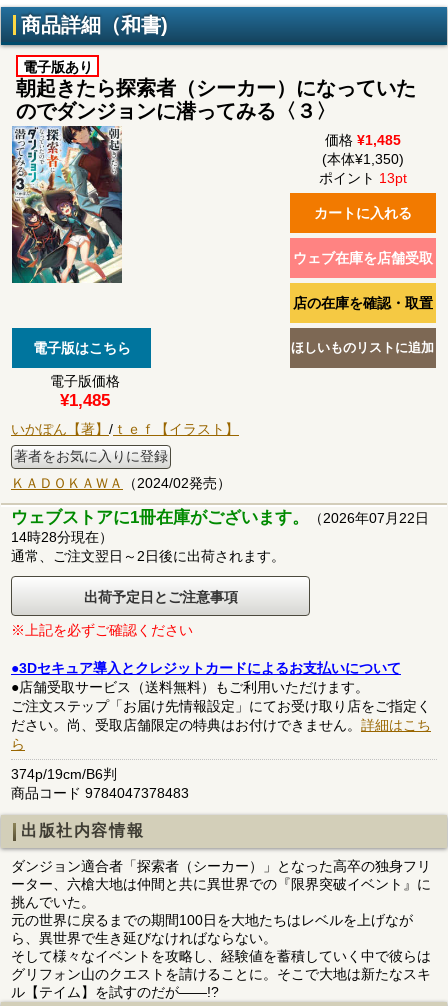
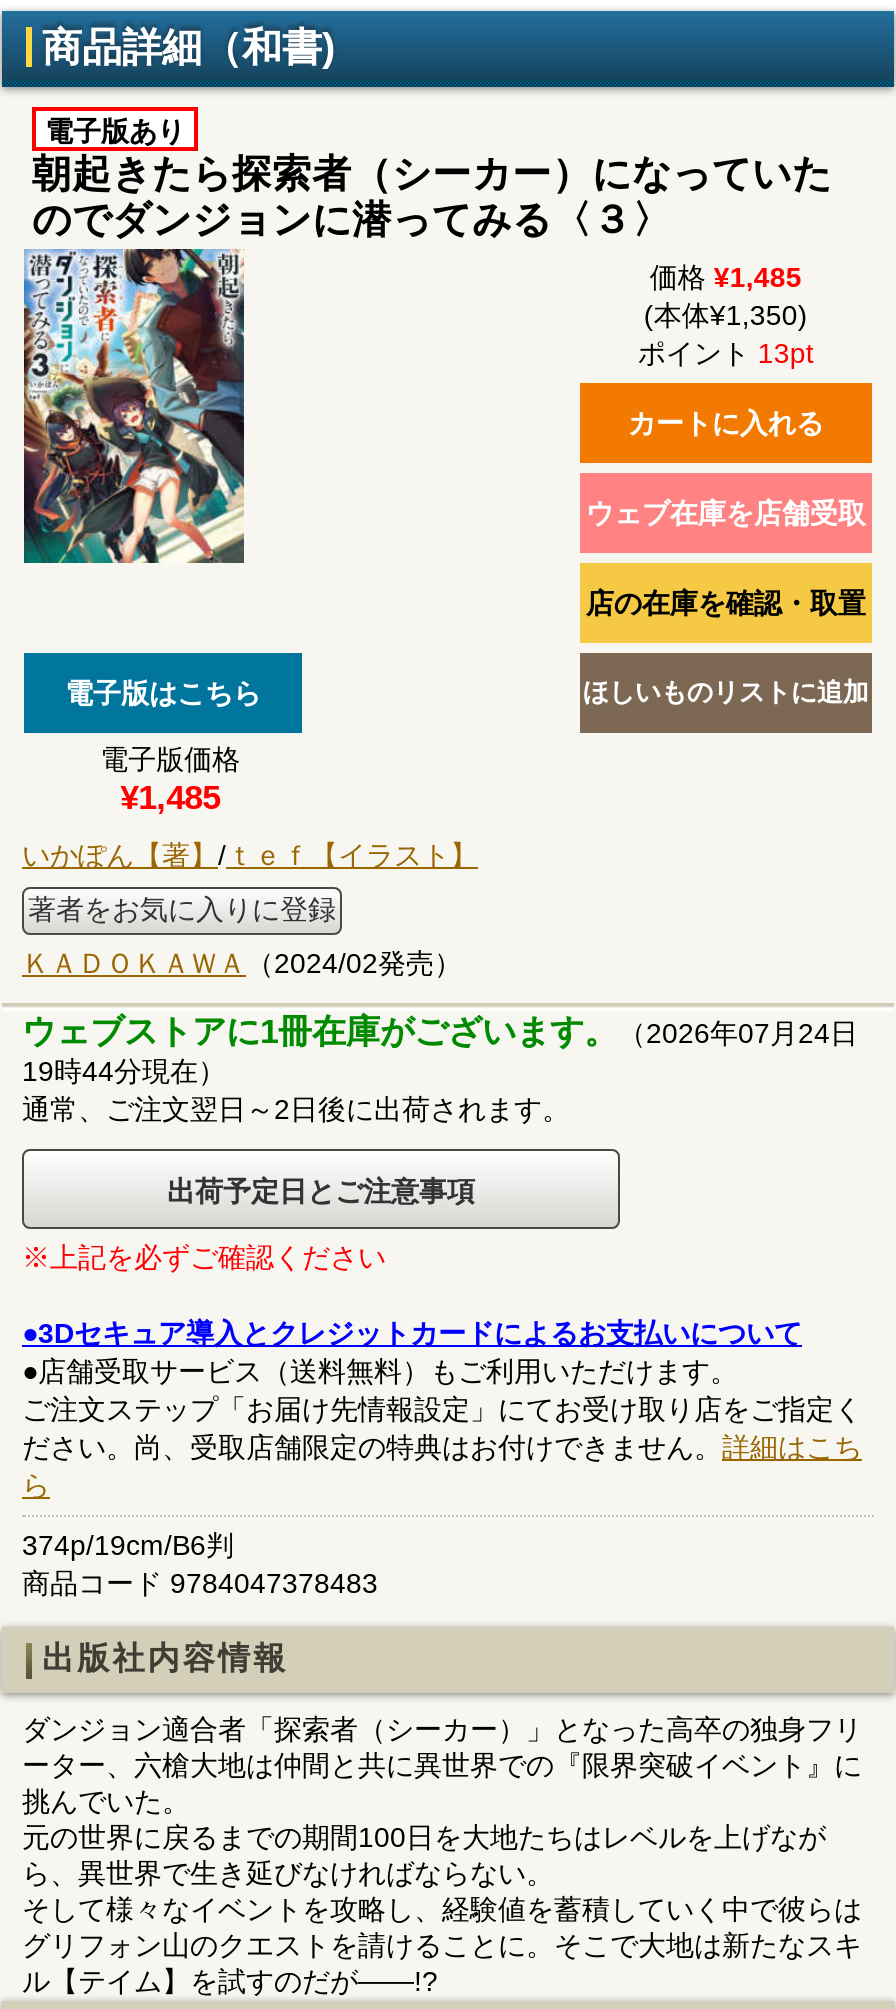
- ウェブストアに1冊在庫がございます。（2026年07月22日
+ ウェブストアに1冊在庫がございます。（2026年07月24日

- 14時28分現在）
+ 19時44分現在）
